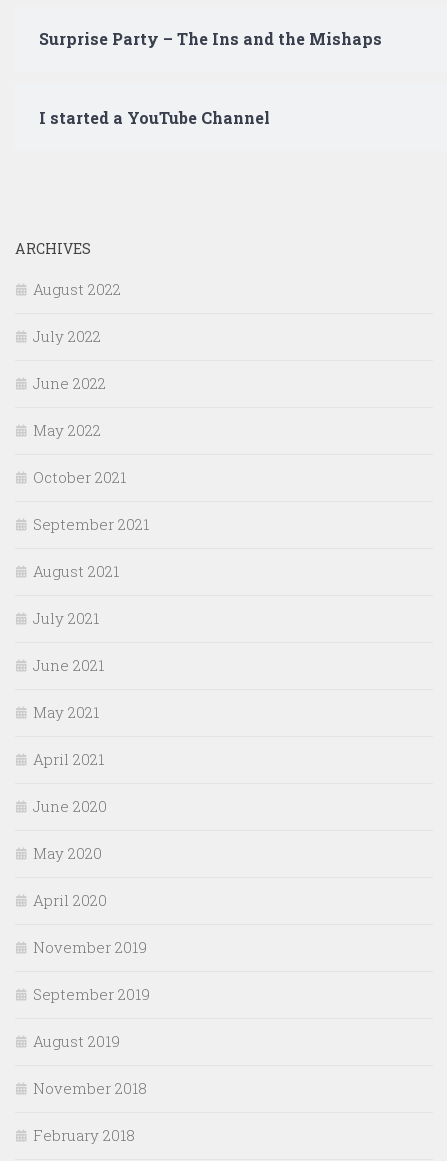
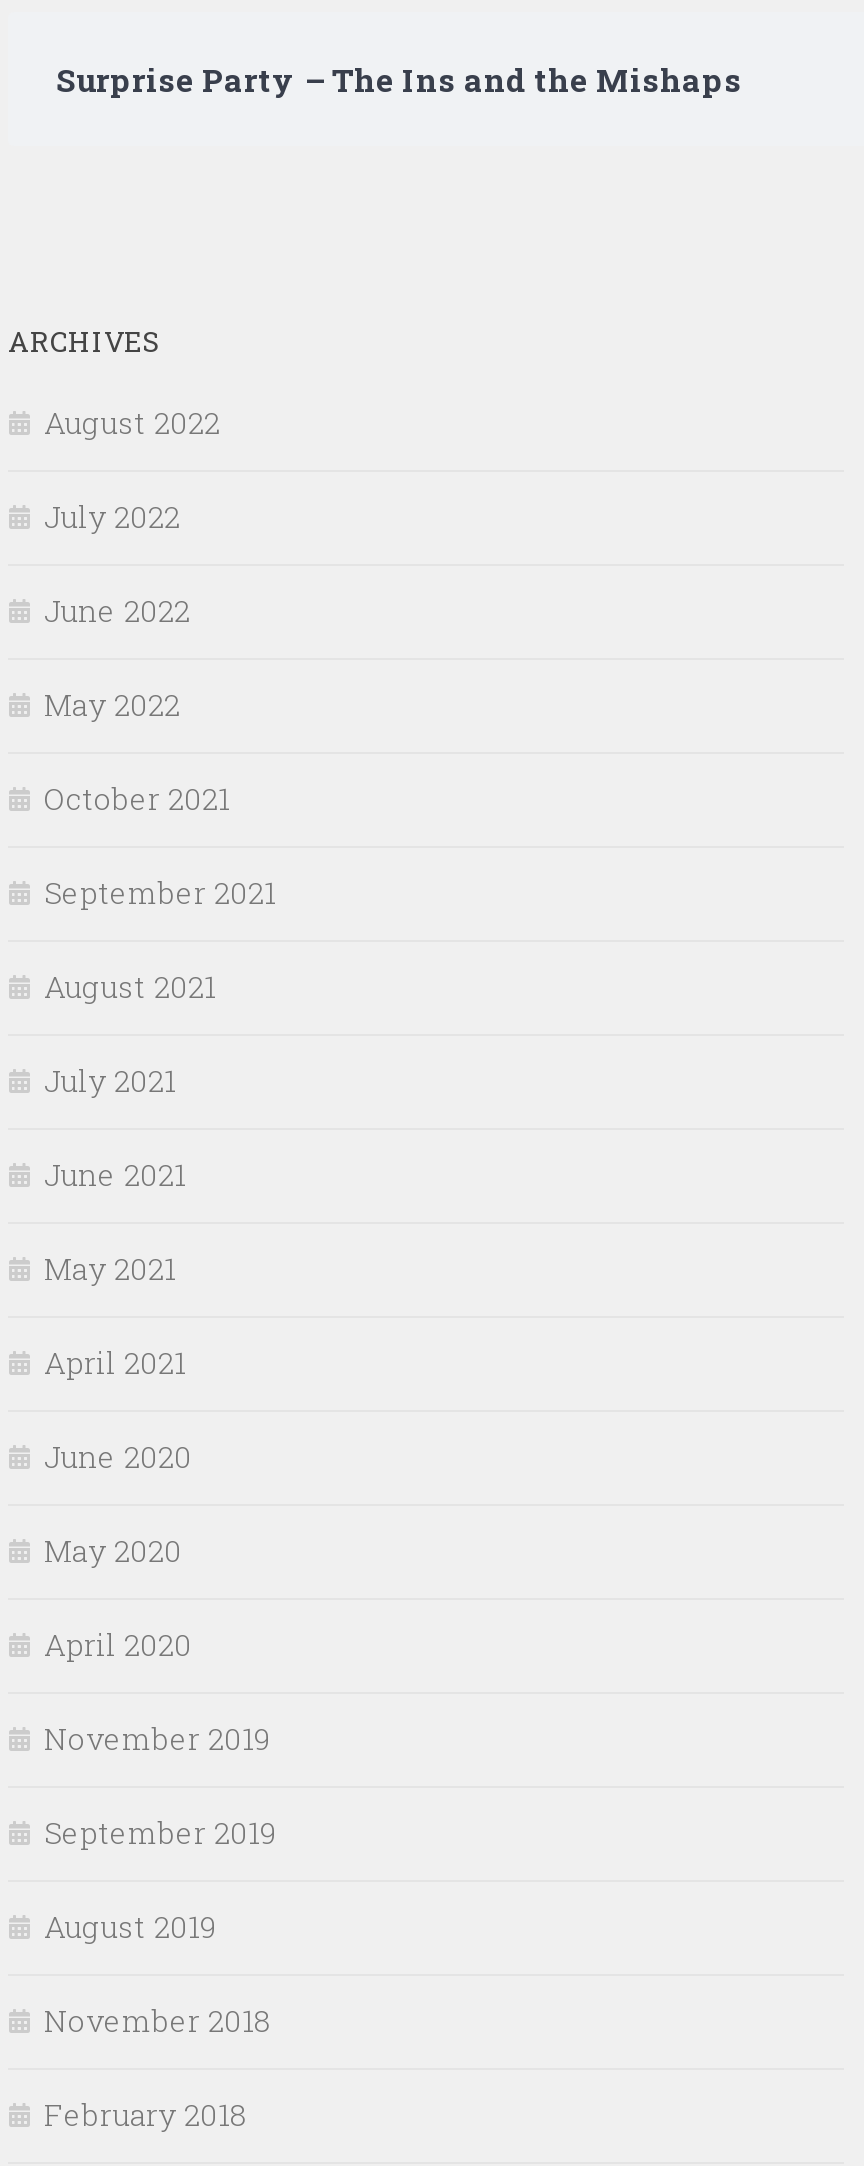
- I started a YouTube Channel
